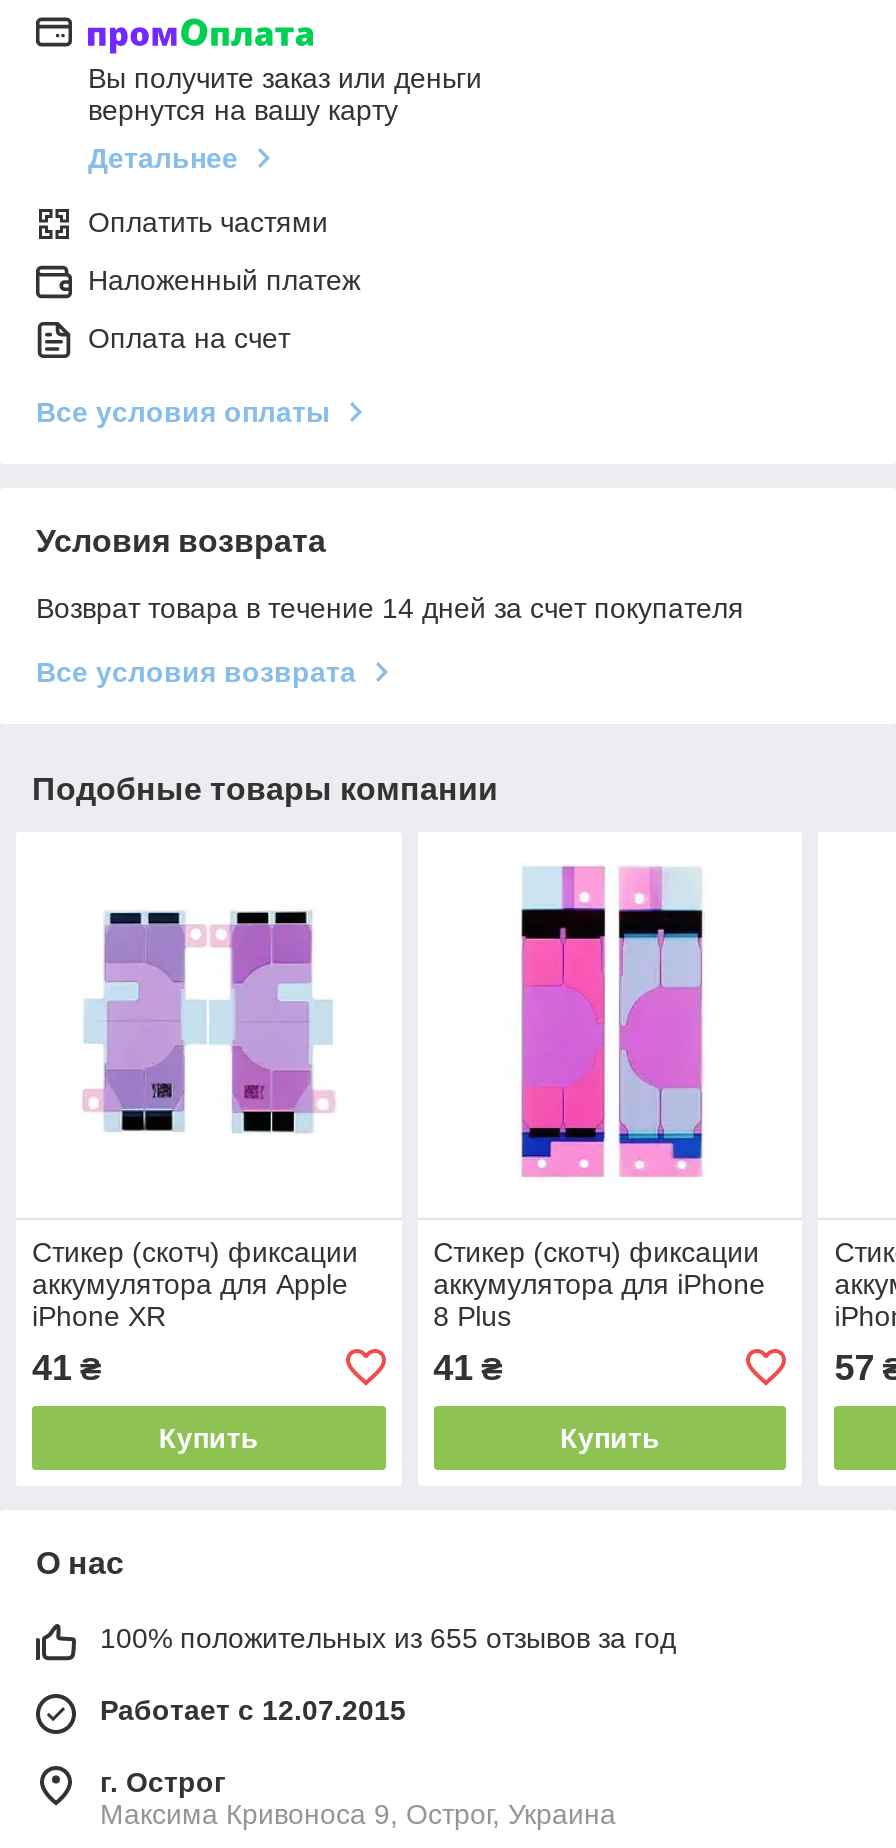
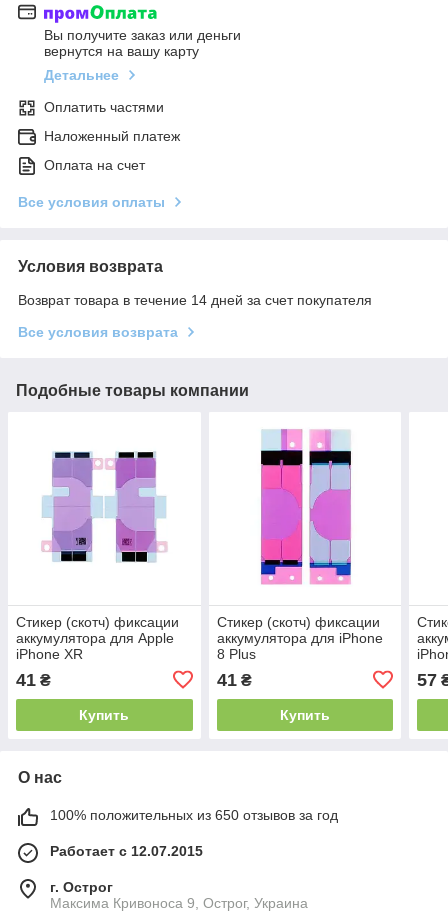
- 100% положительных из 655 отзывов за год
+ 100% положительных из 650 отзывов за год
